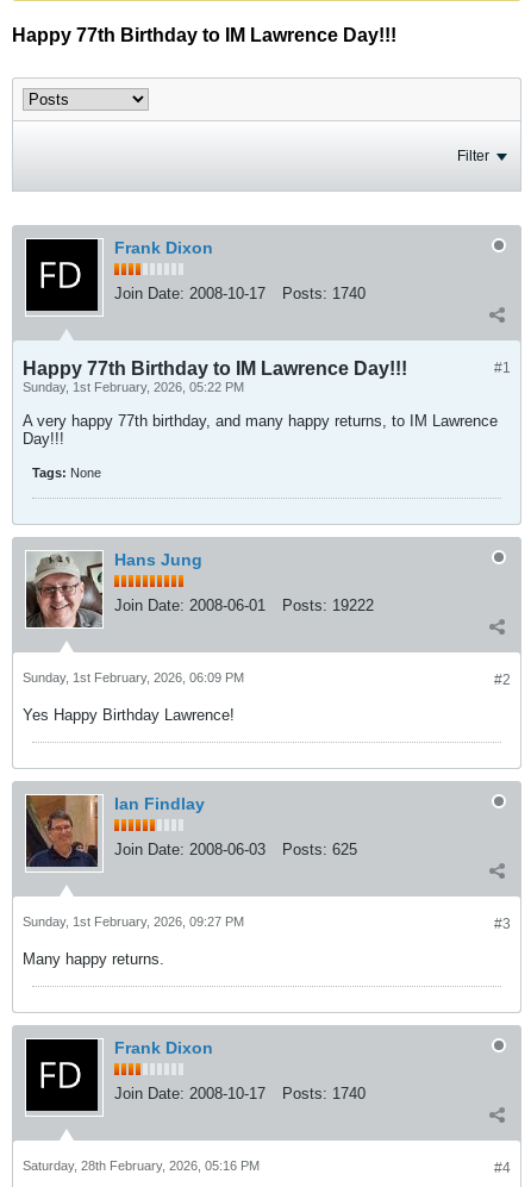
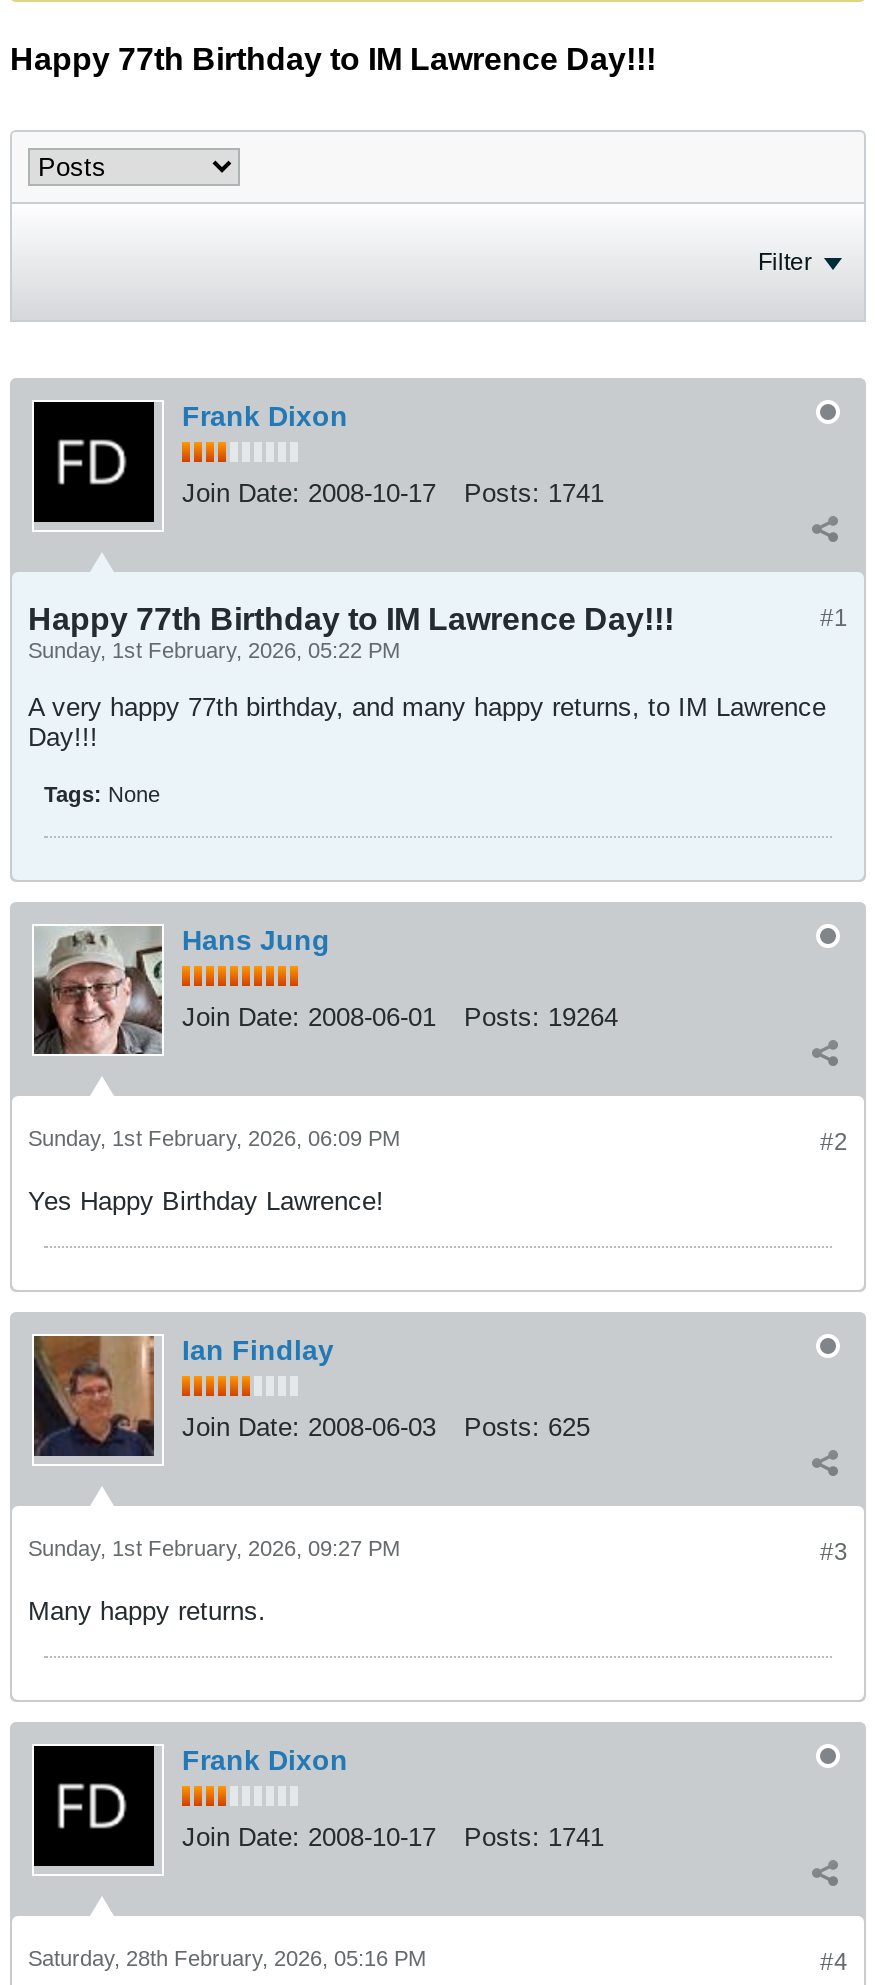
- Join Date: 2008-10-17 Posts: 1740
+ Join Date: 2008-10-17 Posts: 1741

- Join Date: 2008-06-01 Posts: 19222
+ Join Date: 2008-06-01 Posts: 19264

- Join Date: 2008-10-17 Posts: 1740
+ Join Date: 2008-10-17 Posts: 1741
